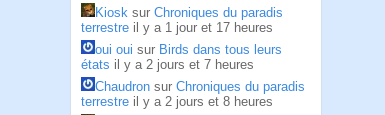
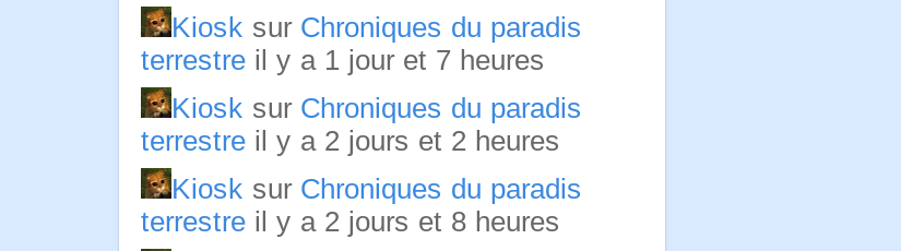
- terrestre il y a 1 jour et 17 heures
+ terrestre il y a 1 jour et 7 heures

- oui oui sur Birds dans tous leurs
- états il y a 2 jours et 7 heures
+ Kiosk sur Chroniques du paradis
+ terrestre il y a 2 jours et 2 heures

- Chaudron sur Chroniques du paradis
+ Kiosk sur Chroniques du paradis
